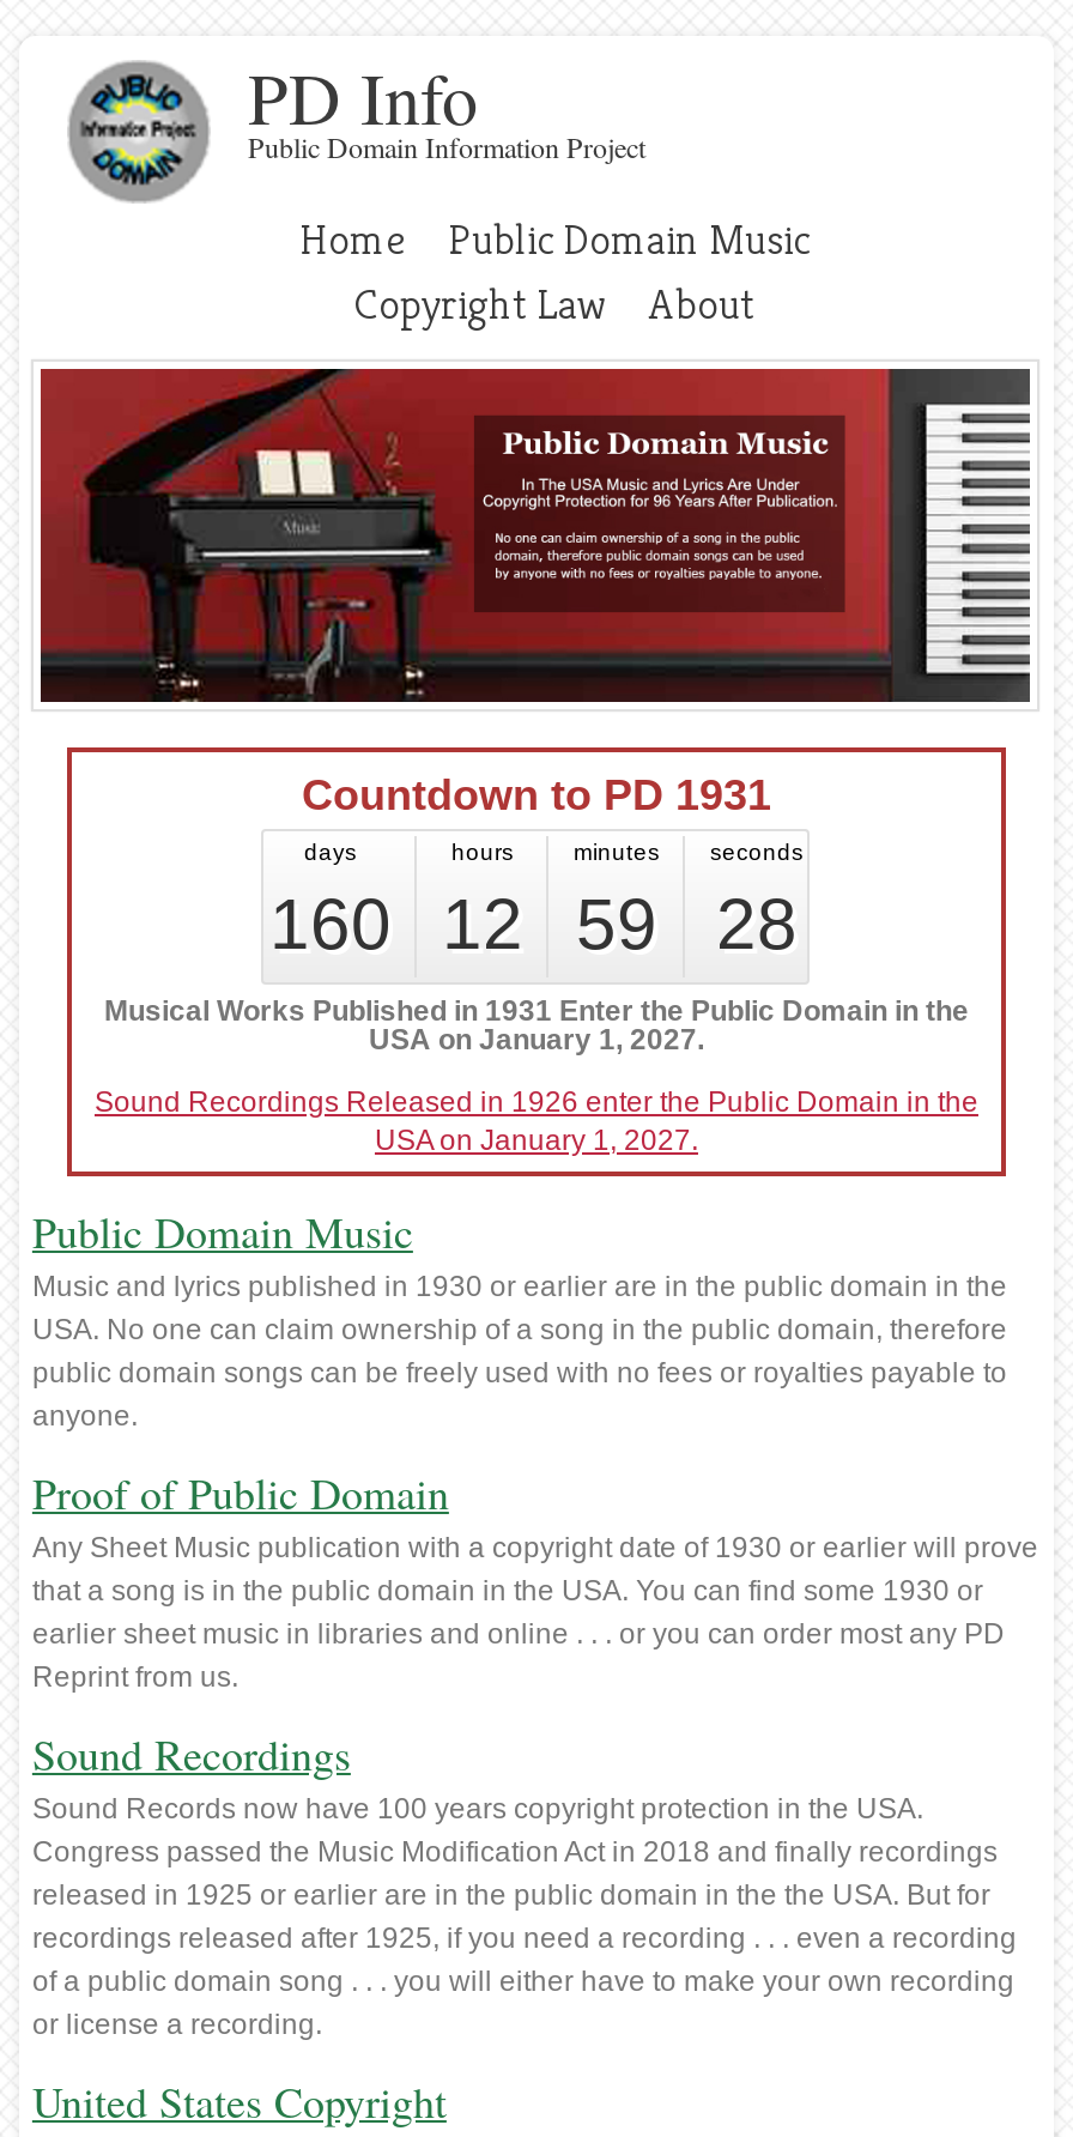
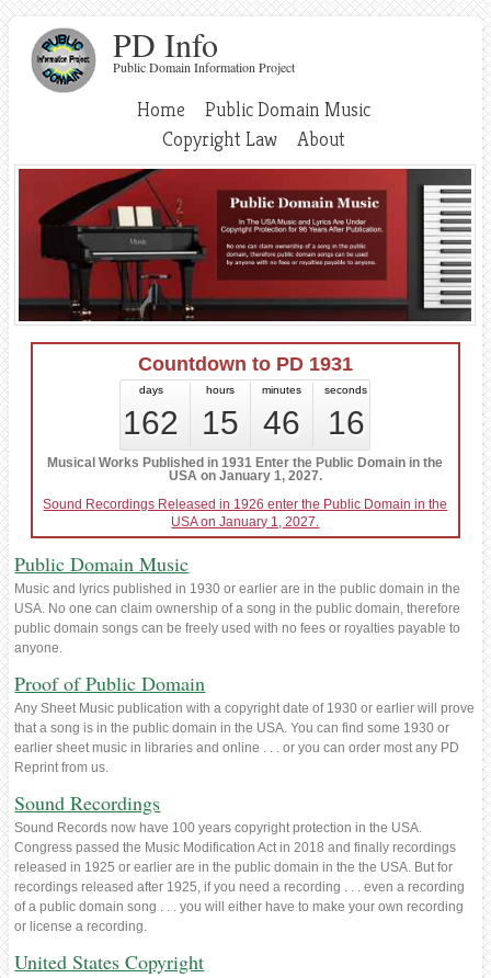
- 160
+ 162

- 12
+ 15

- 59
+ 46

- 28
+ 16
